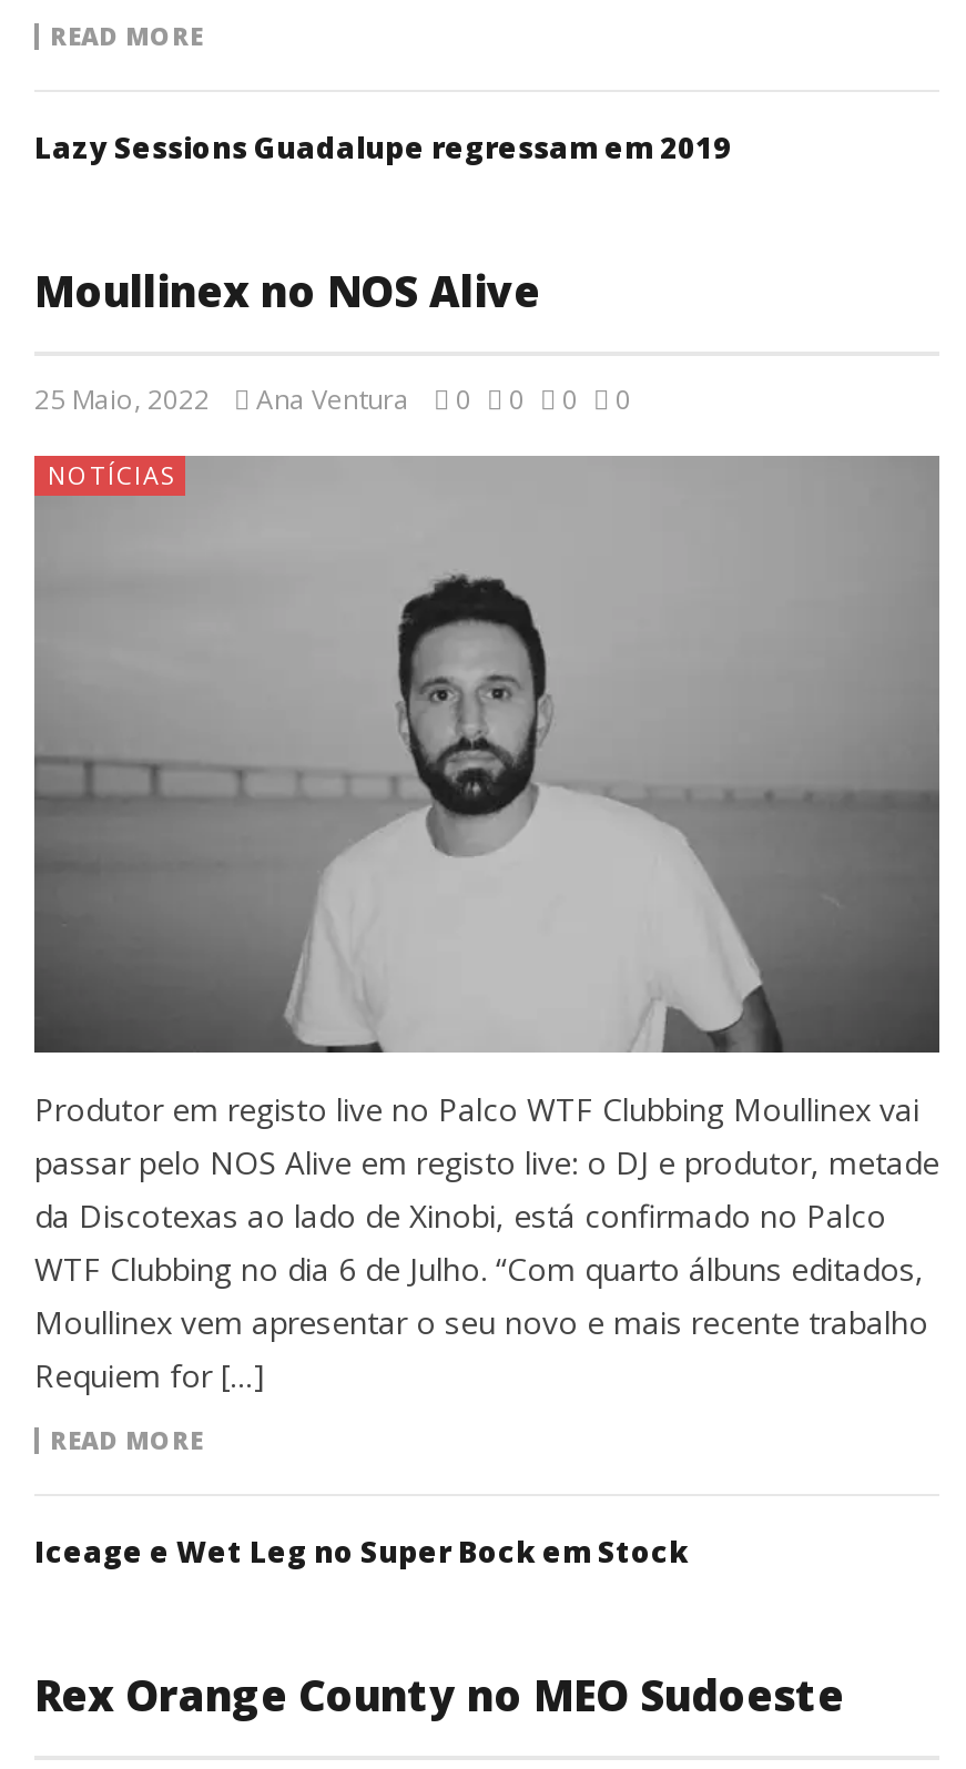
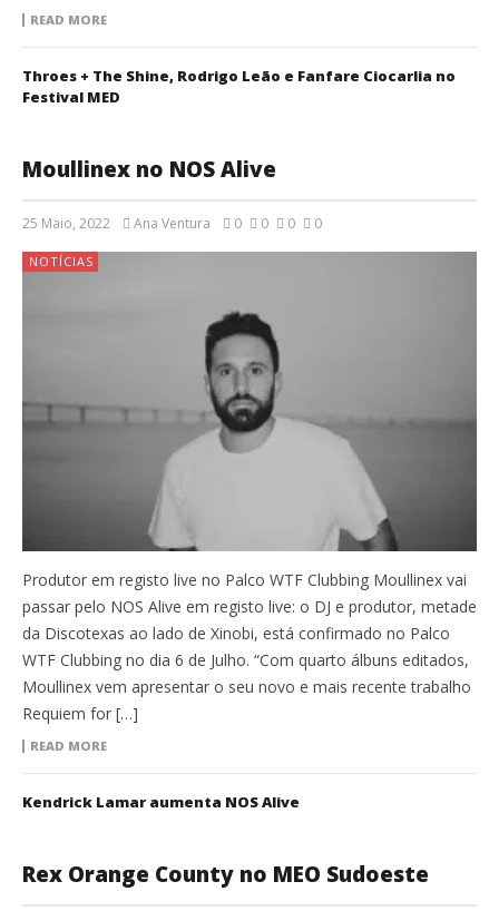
- Lazy Sessions Guadalupe regressam em 2019
+ Throes + The Shine, Rodrigo Leão e Fanfare Ciocarlia no
+ Festival MED

- Iceage e Wet Leg no Super Bock em Stock
+ Kendrick Lamar aumenta NOS Alive
